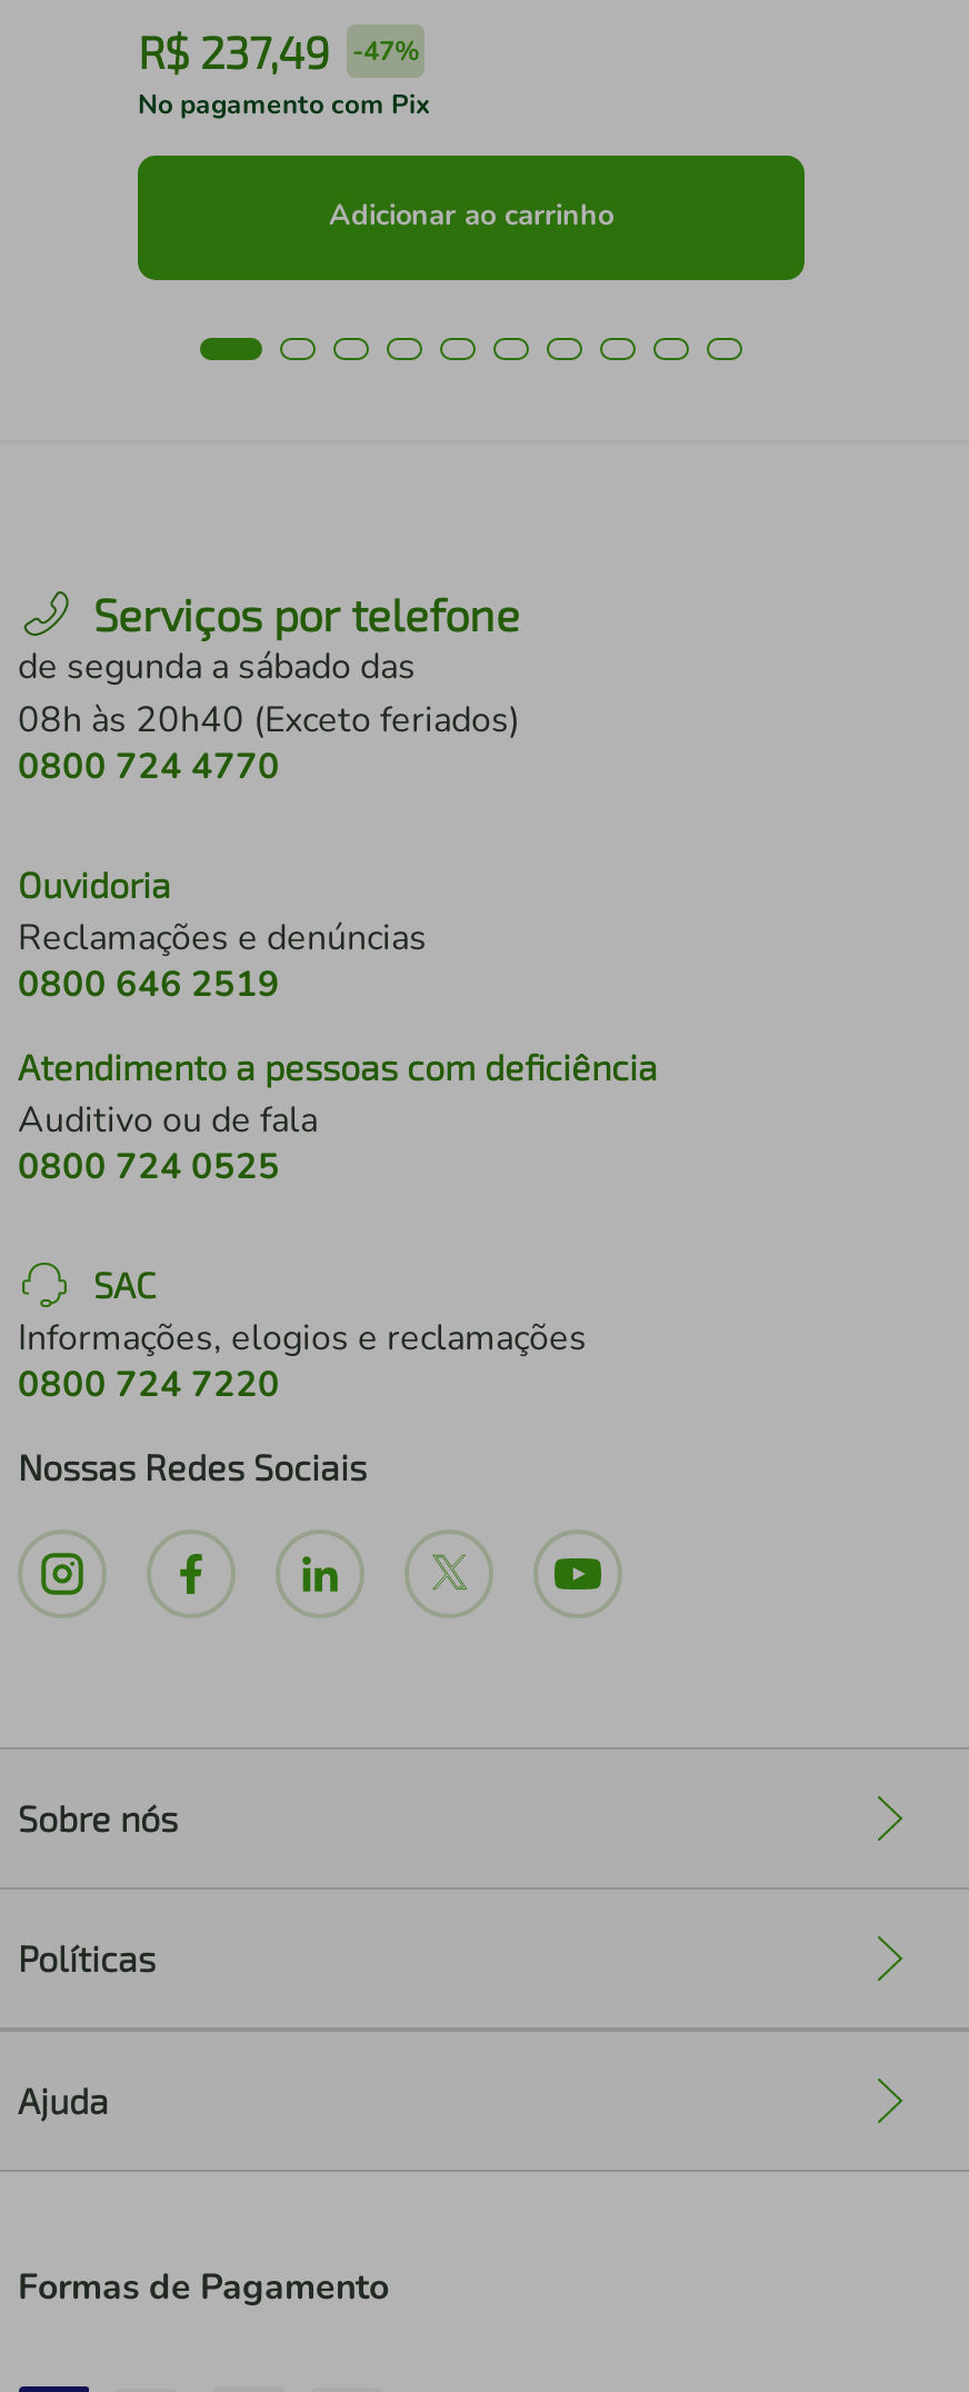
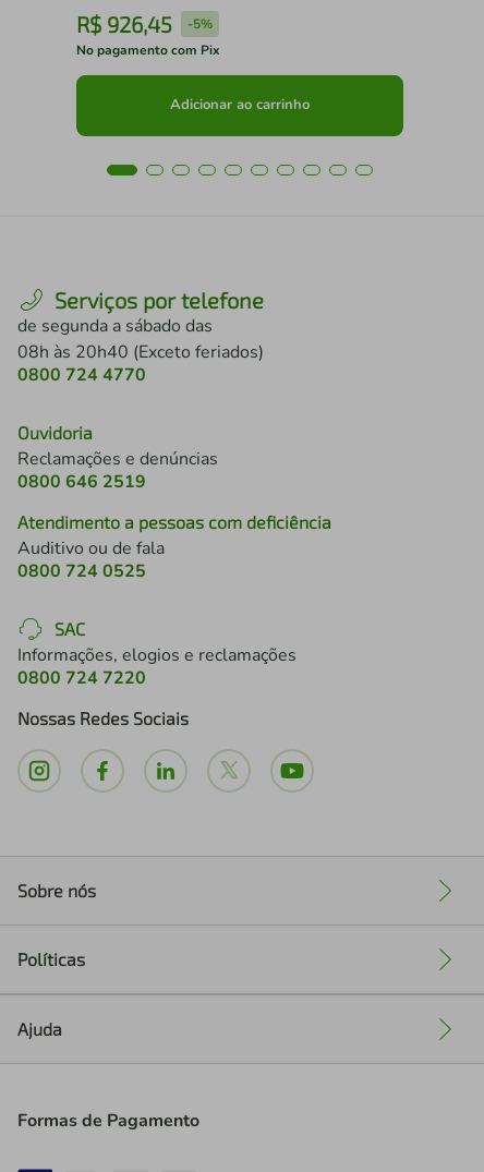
- R$ 237,49
- -47%
+ R$ 926,45
+ -5%
